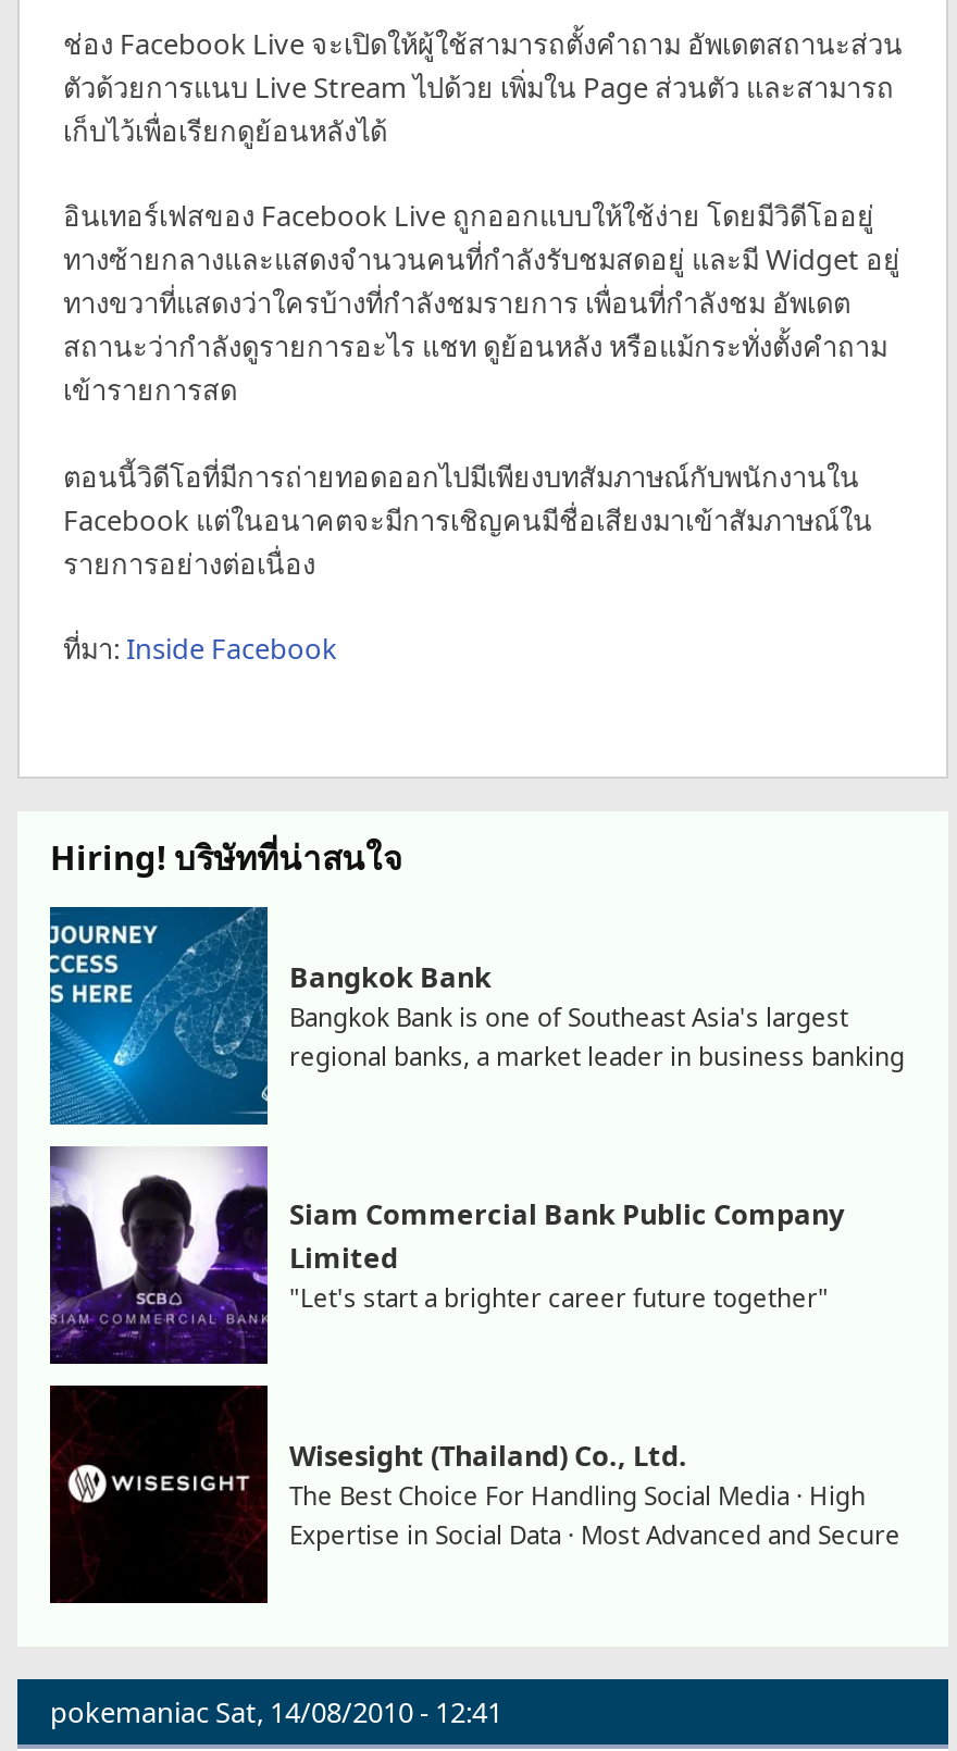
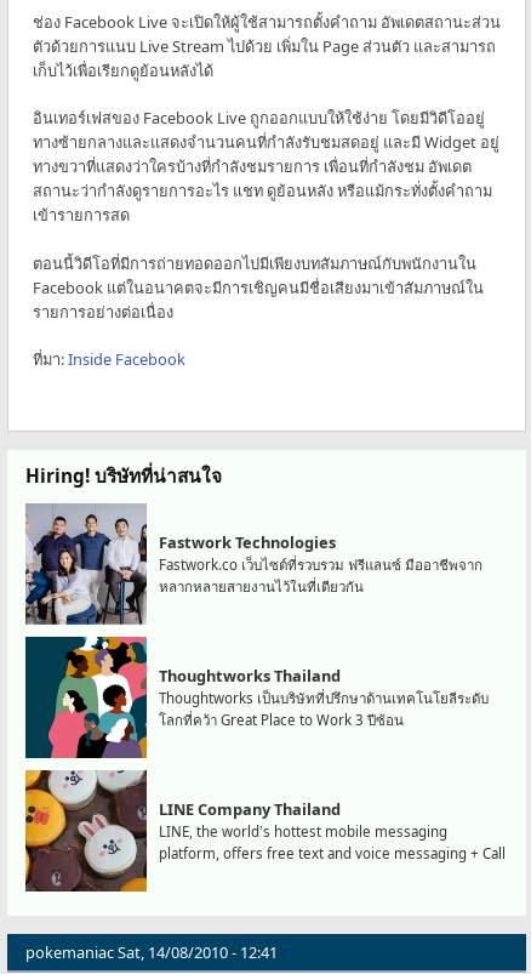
- [image]
- Bangkok Bank
- Bangkok Bank is one of Southeast Asia's largest
- regional banks, a market leader in business banking
+ [image]
+ Fastwork Technologies
+ Fastwork.co เว็บไซต์ที่รวบรวม ฟรีแลนซ์ มืออาชีพจาก
+ หลากหลายสายงานไว้ในที่เดียวกัน

- [image]
- Siam Commercial Bank Public Company
- Limited
- "Let's start a brighter career future together"
+ [image]
+ Thoughtworks Thailand
+ Thoughtworks เป็นบริษัทที่ปรึกษาด้านเทคโนโยลีระดับ
+ โลกที่คว้า Great Place to Work 3 ปีซ้อน

- [image]
- Wisesight (Thailand) Co., Ltd.
- The Best Choice For Handling Social Media · High
- Expertise in Social Data · Most Advanced and Secure
+ [image]
+ LINE Company Thailand
+ LINE, the world's hottest mobile messaging
+ platform, offers free text and voice messaging + Call
